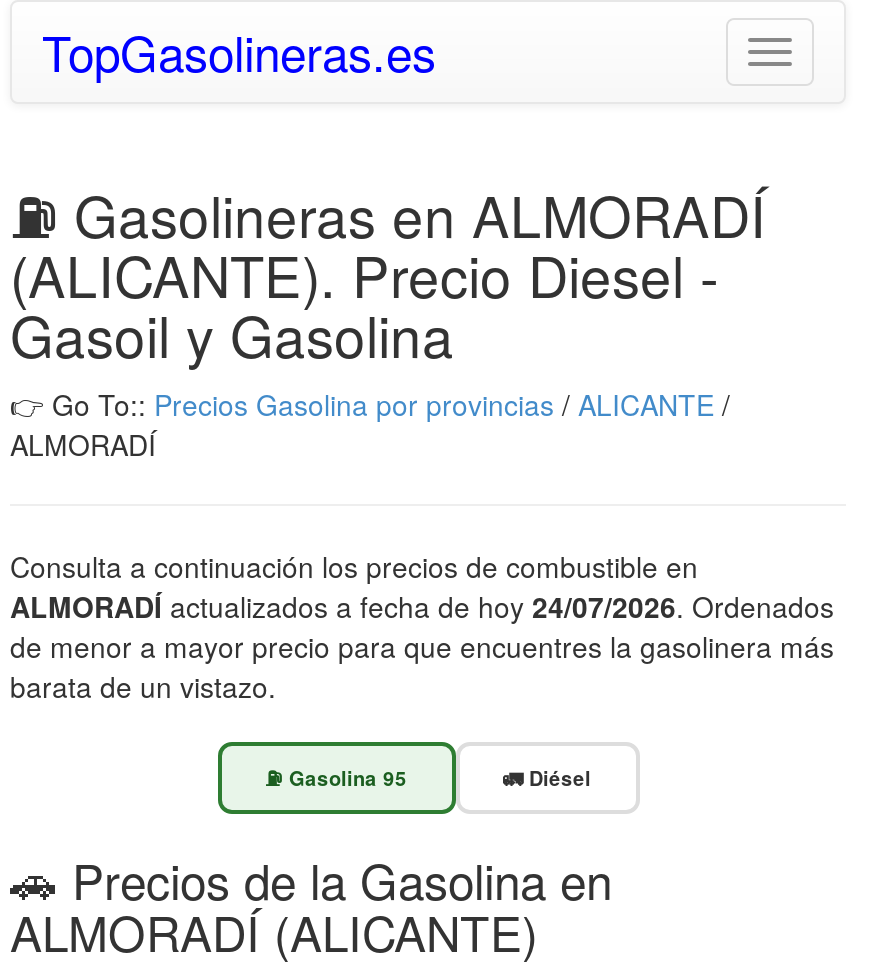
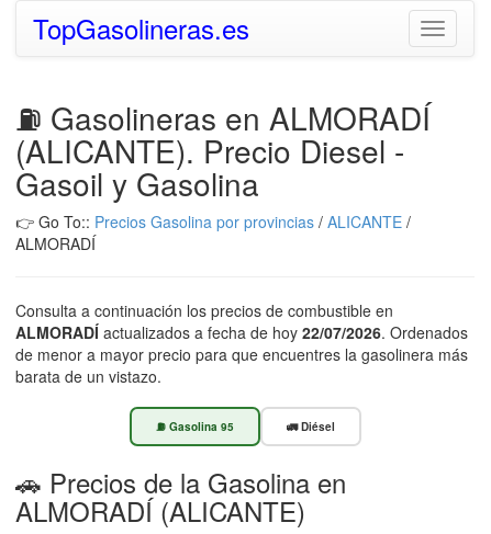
- ALMORADÍ actualizados a fecha de hoy 24/07/2026. Ordenados
+ ALMORADÍ actualizados a fecha de hoy 22/07/2026. Ordenados
